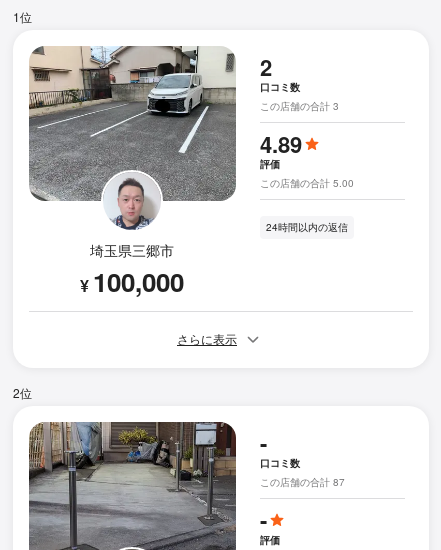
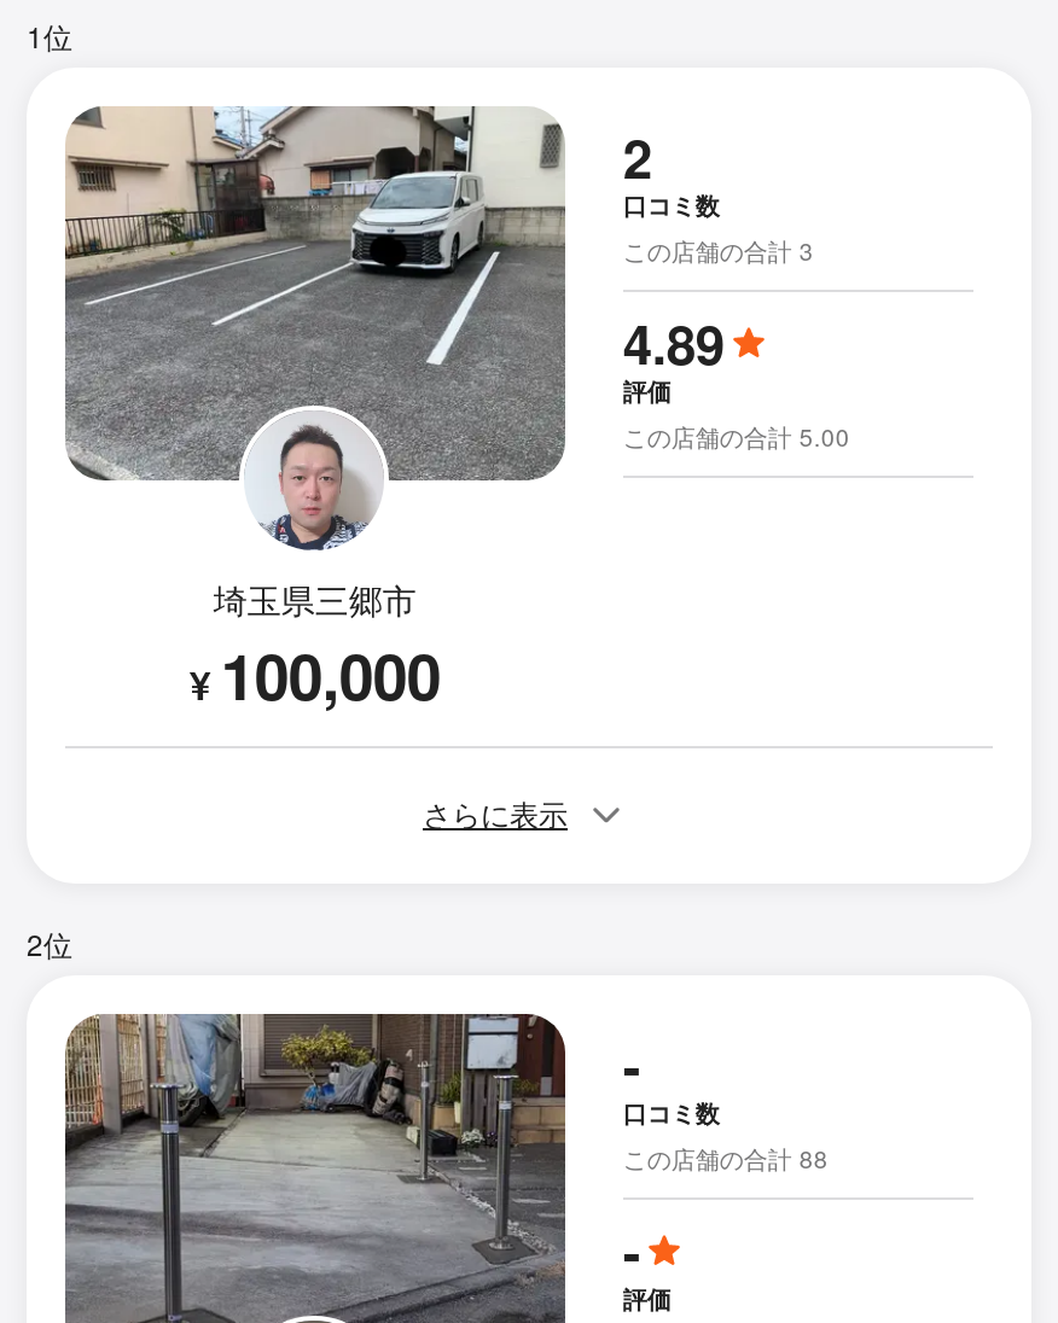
- 24時間以内の返信

- この店舗の合計 87
+ この店舗の合計 88
